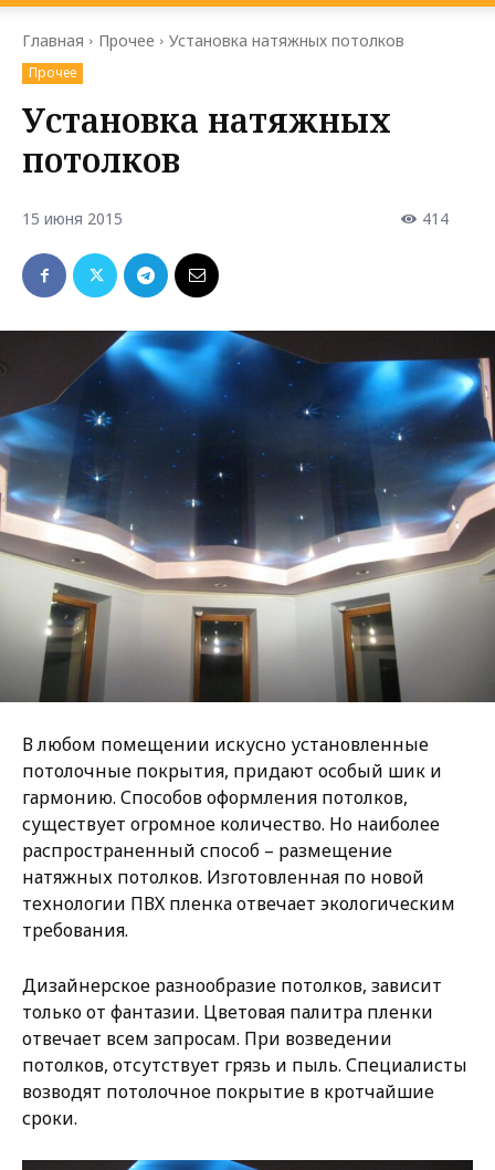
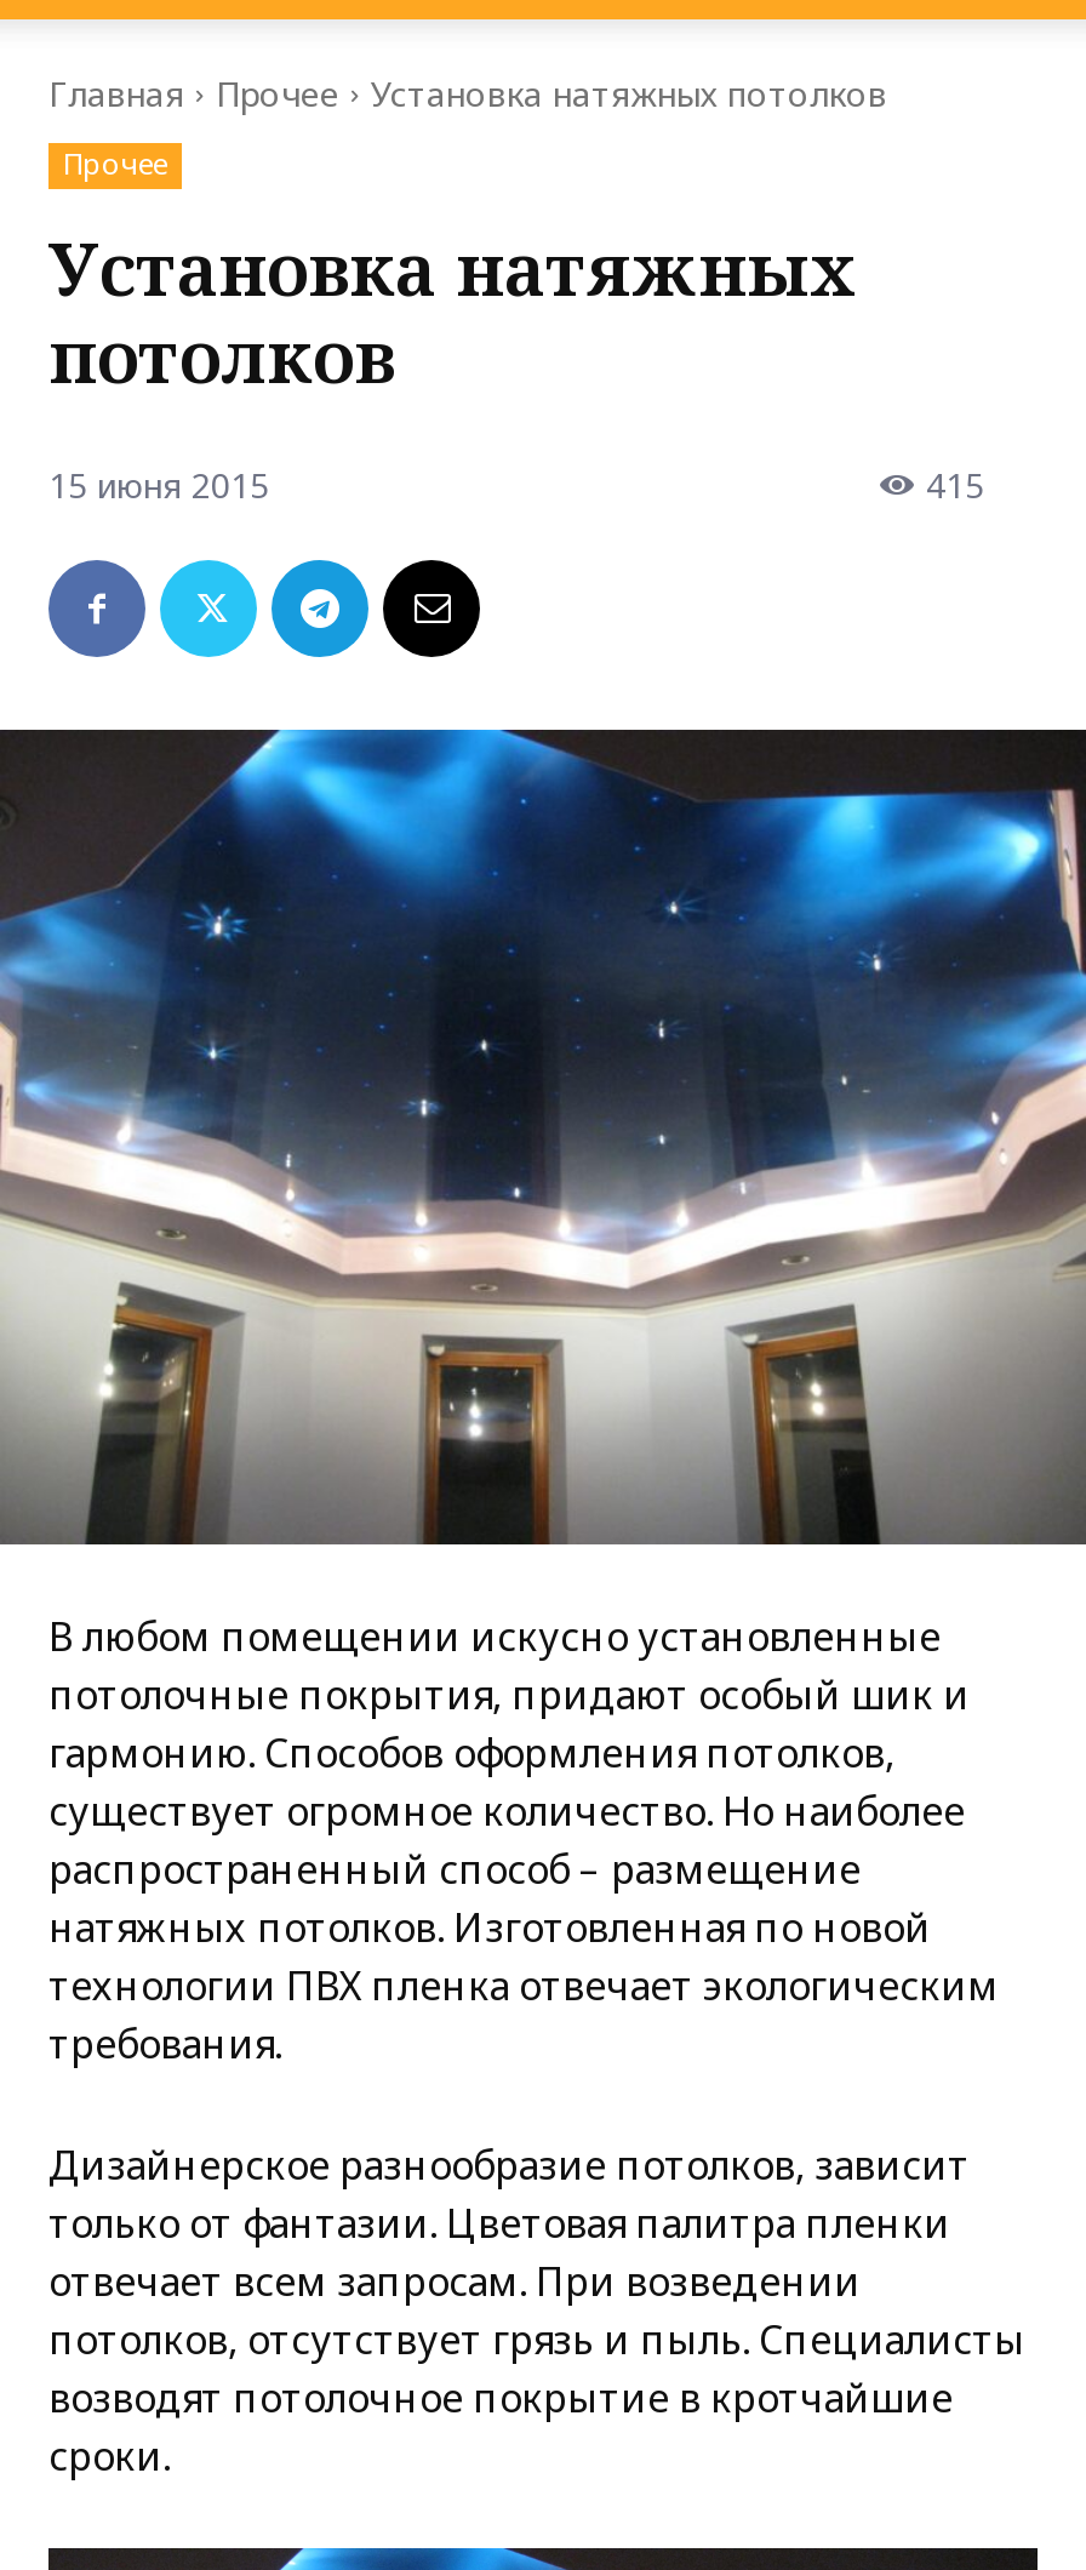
- 414
+ 415
